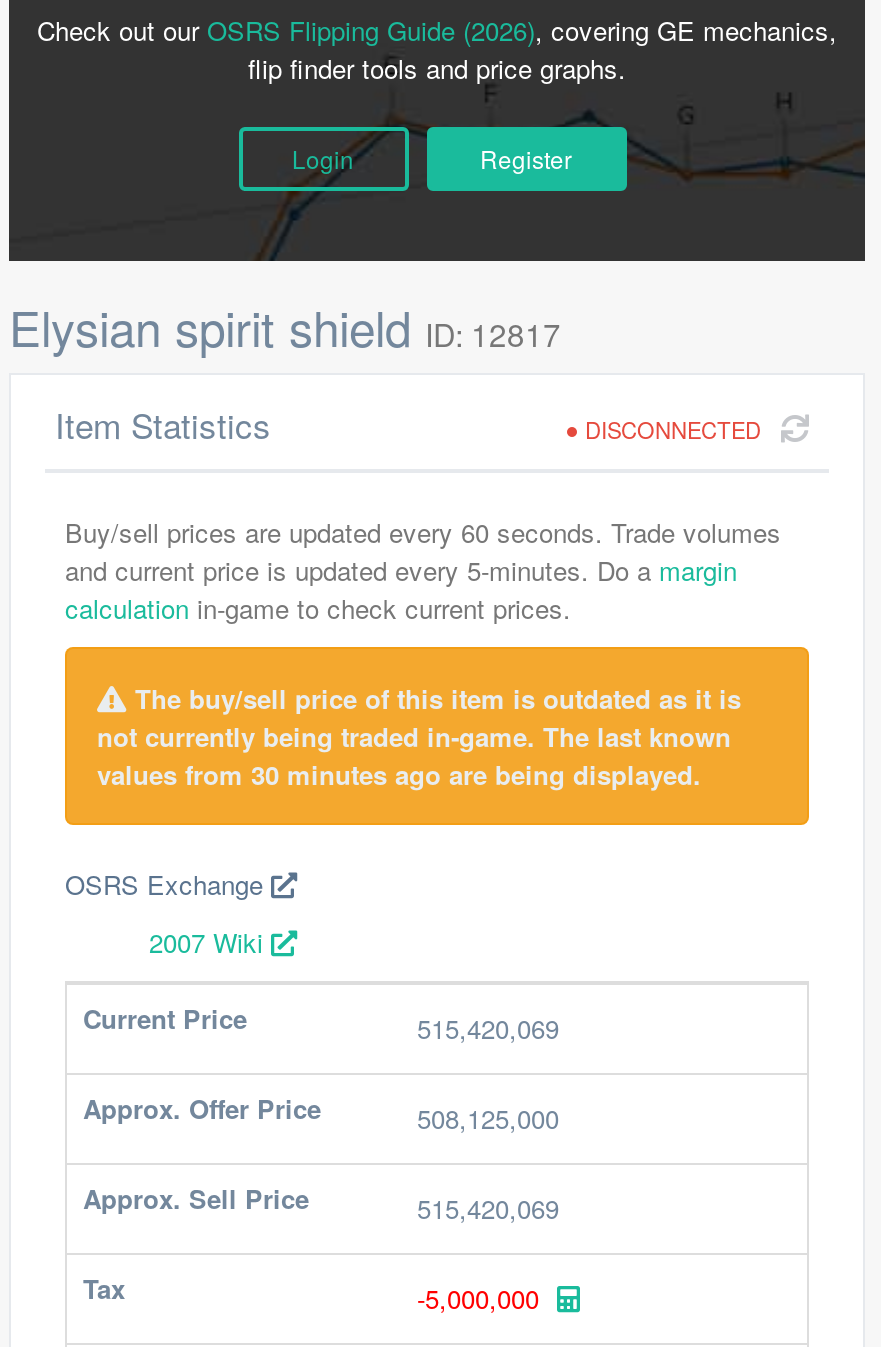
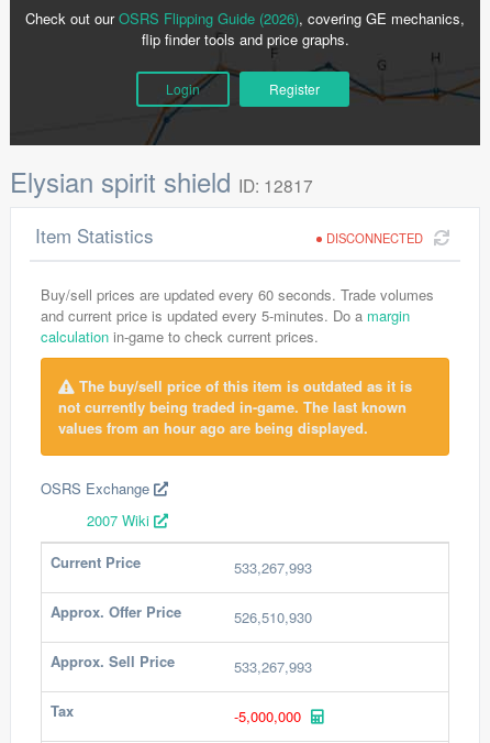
- values from 30 minutes ago are being displayed.
+ values from an hour ago are being displayed.

- 515,420,069
+ 533,267,993

- 508,125,000
+ 526,510,930

- 515,420,069
+ 533,267,993
